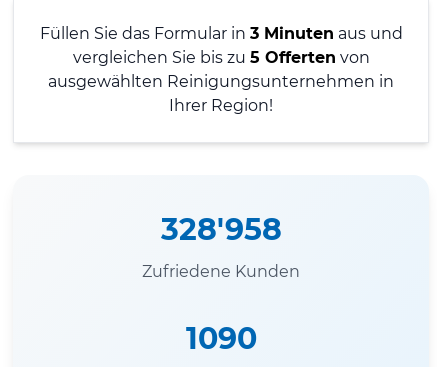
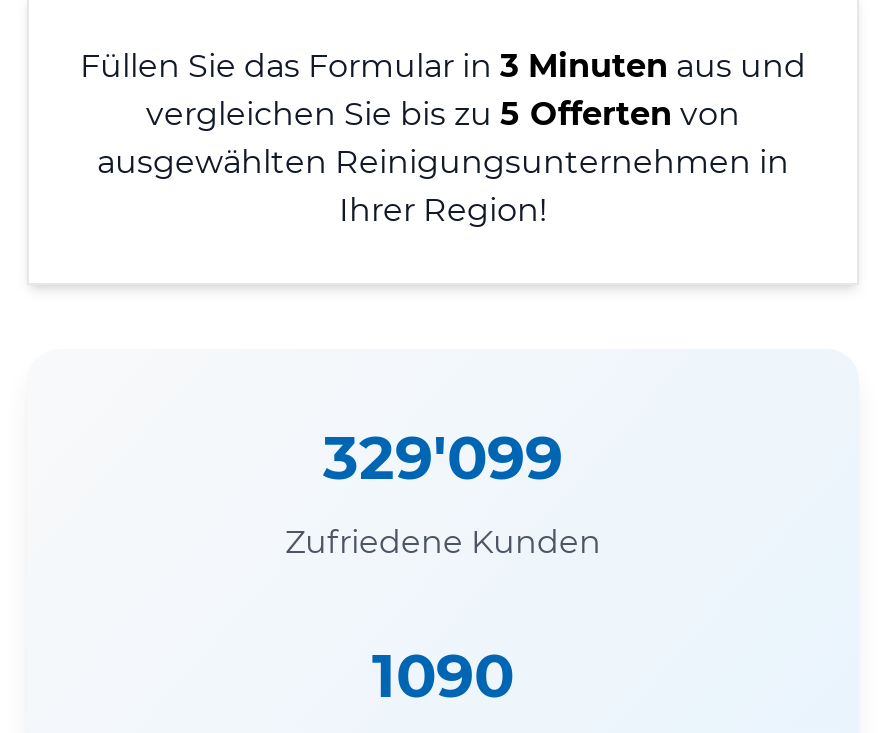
- 328'958
+ 329'099
